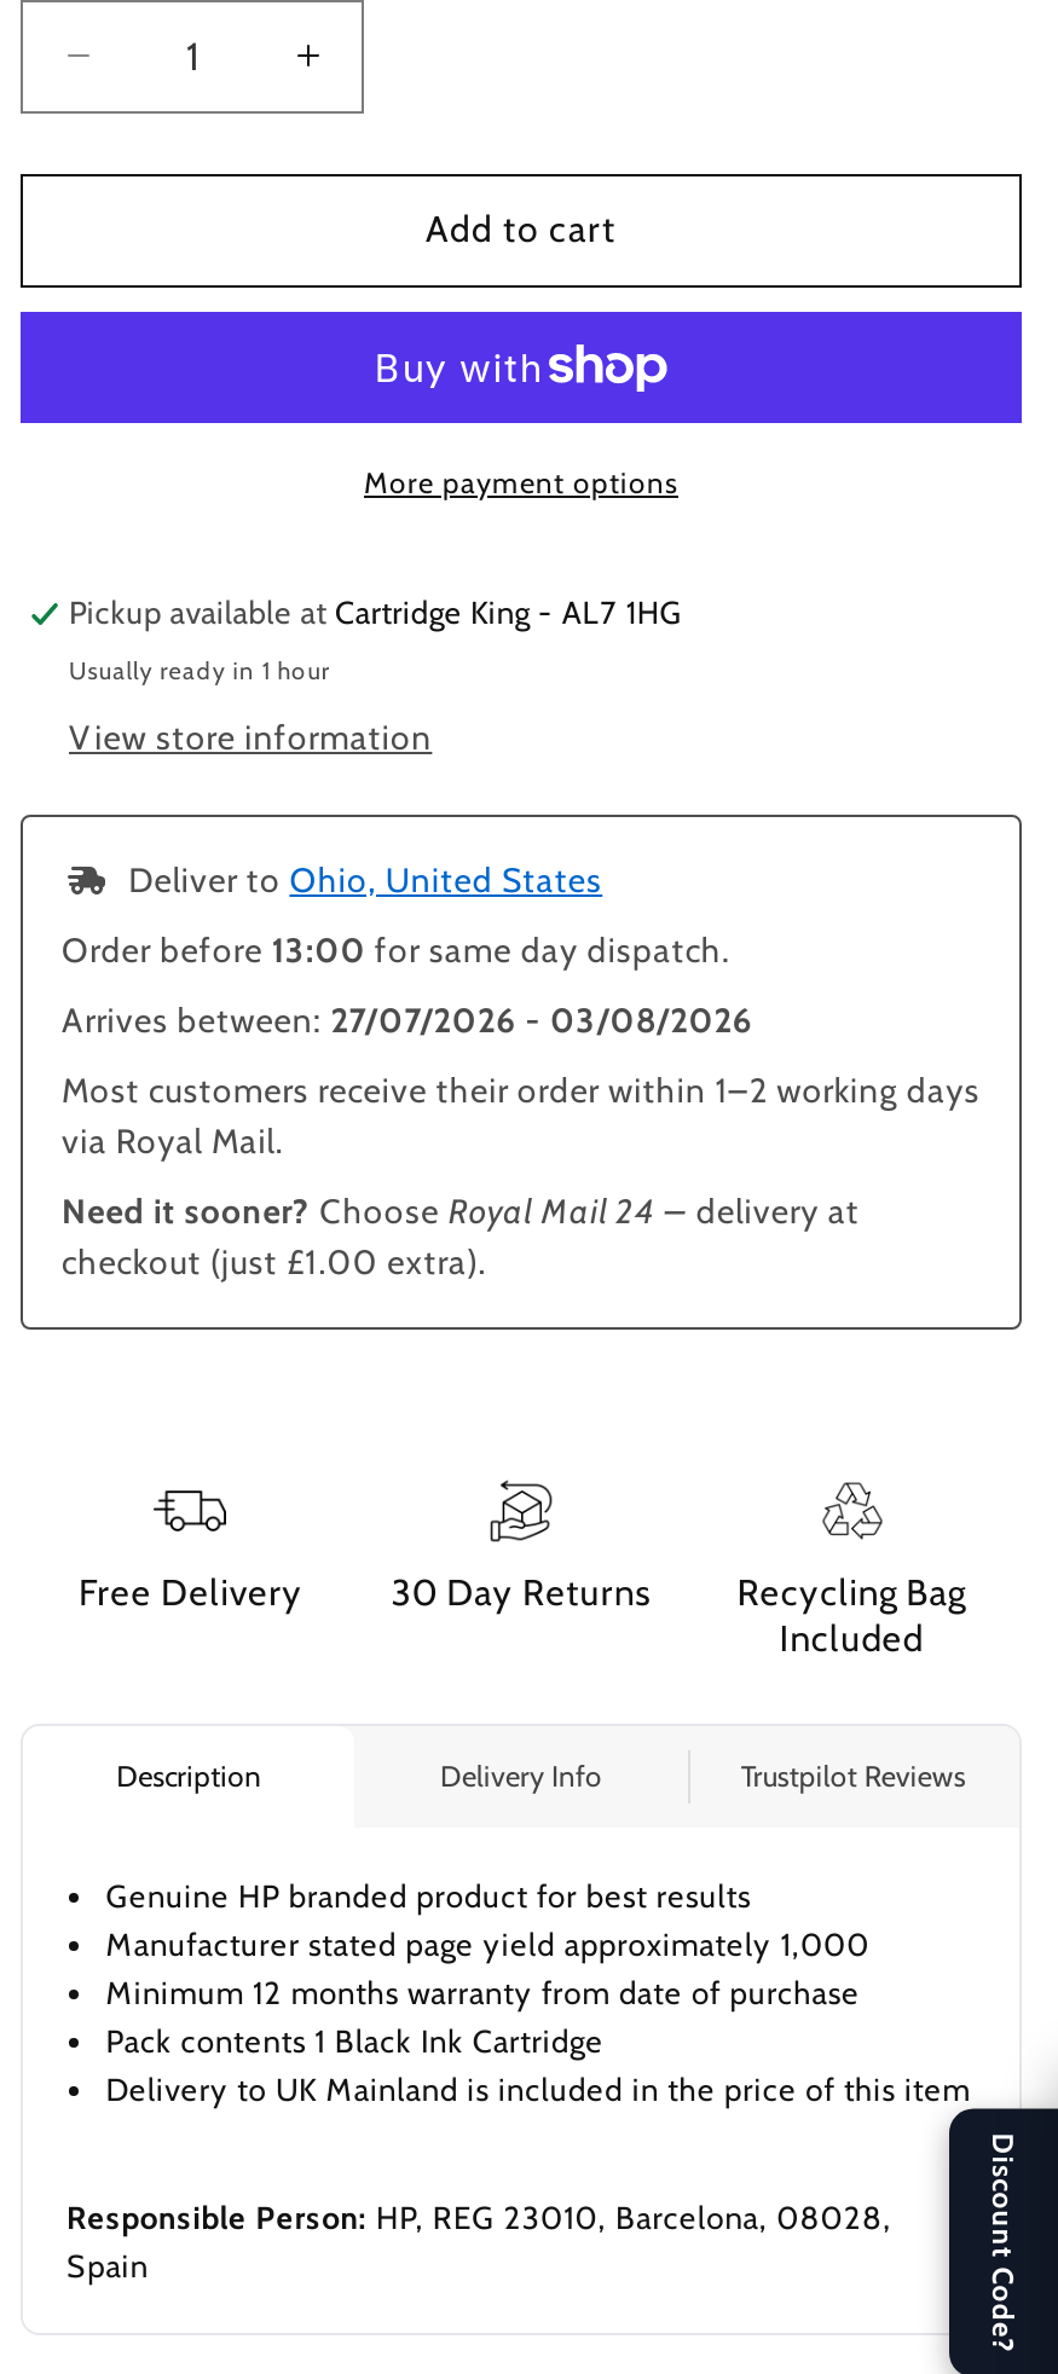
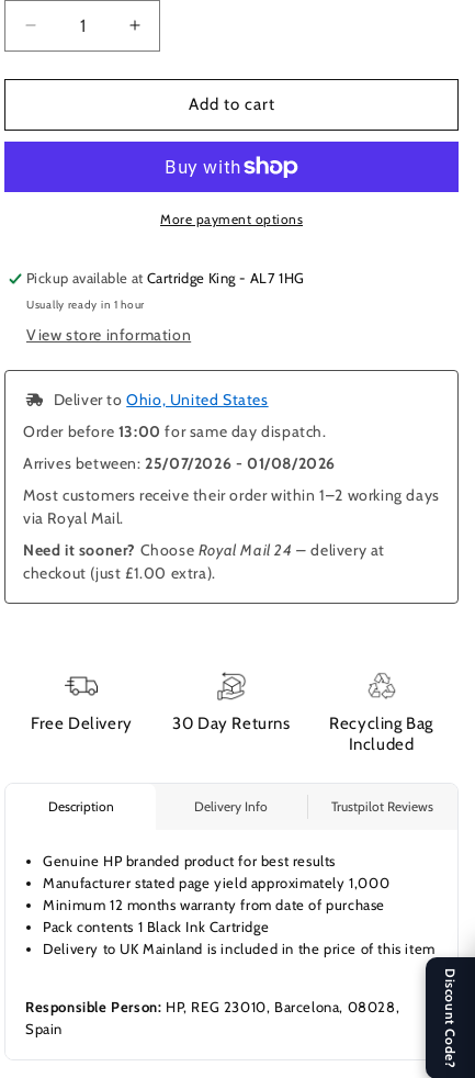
- Arrives between: 27/07/2026 - 03/08/2026
+ Arrives between: 25/07/2026 - 01/08/2026
